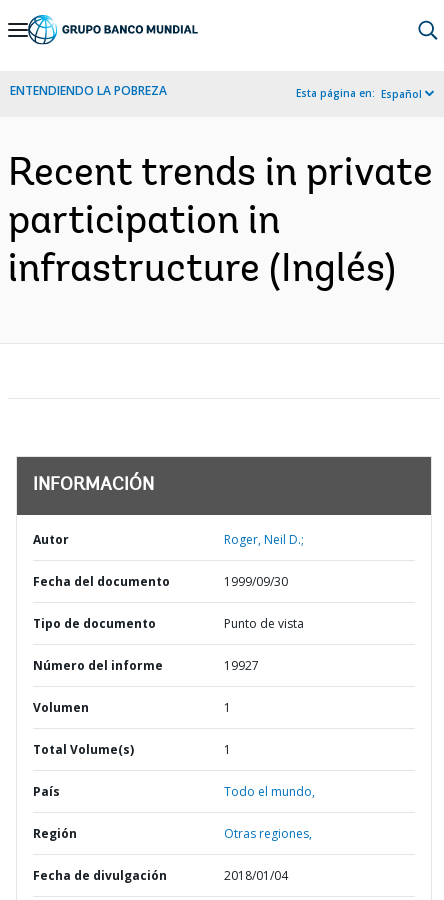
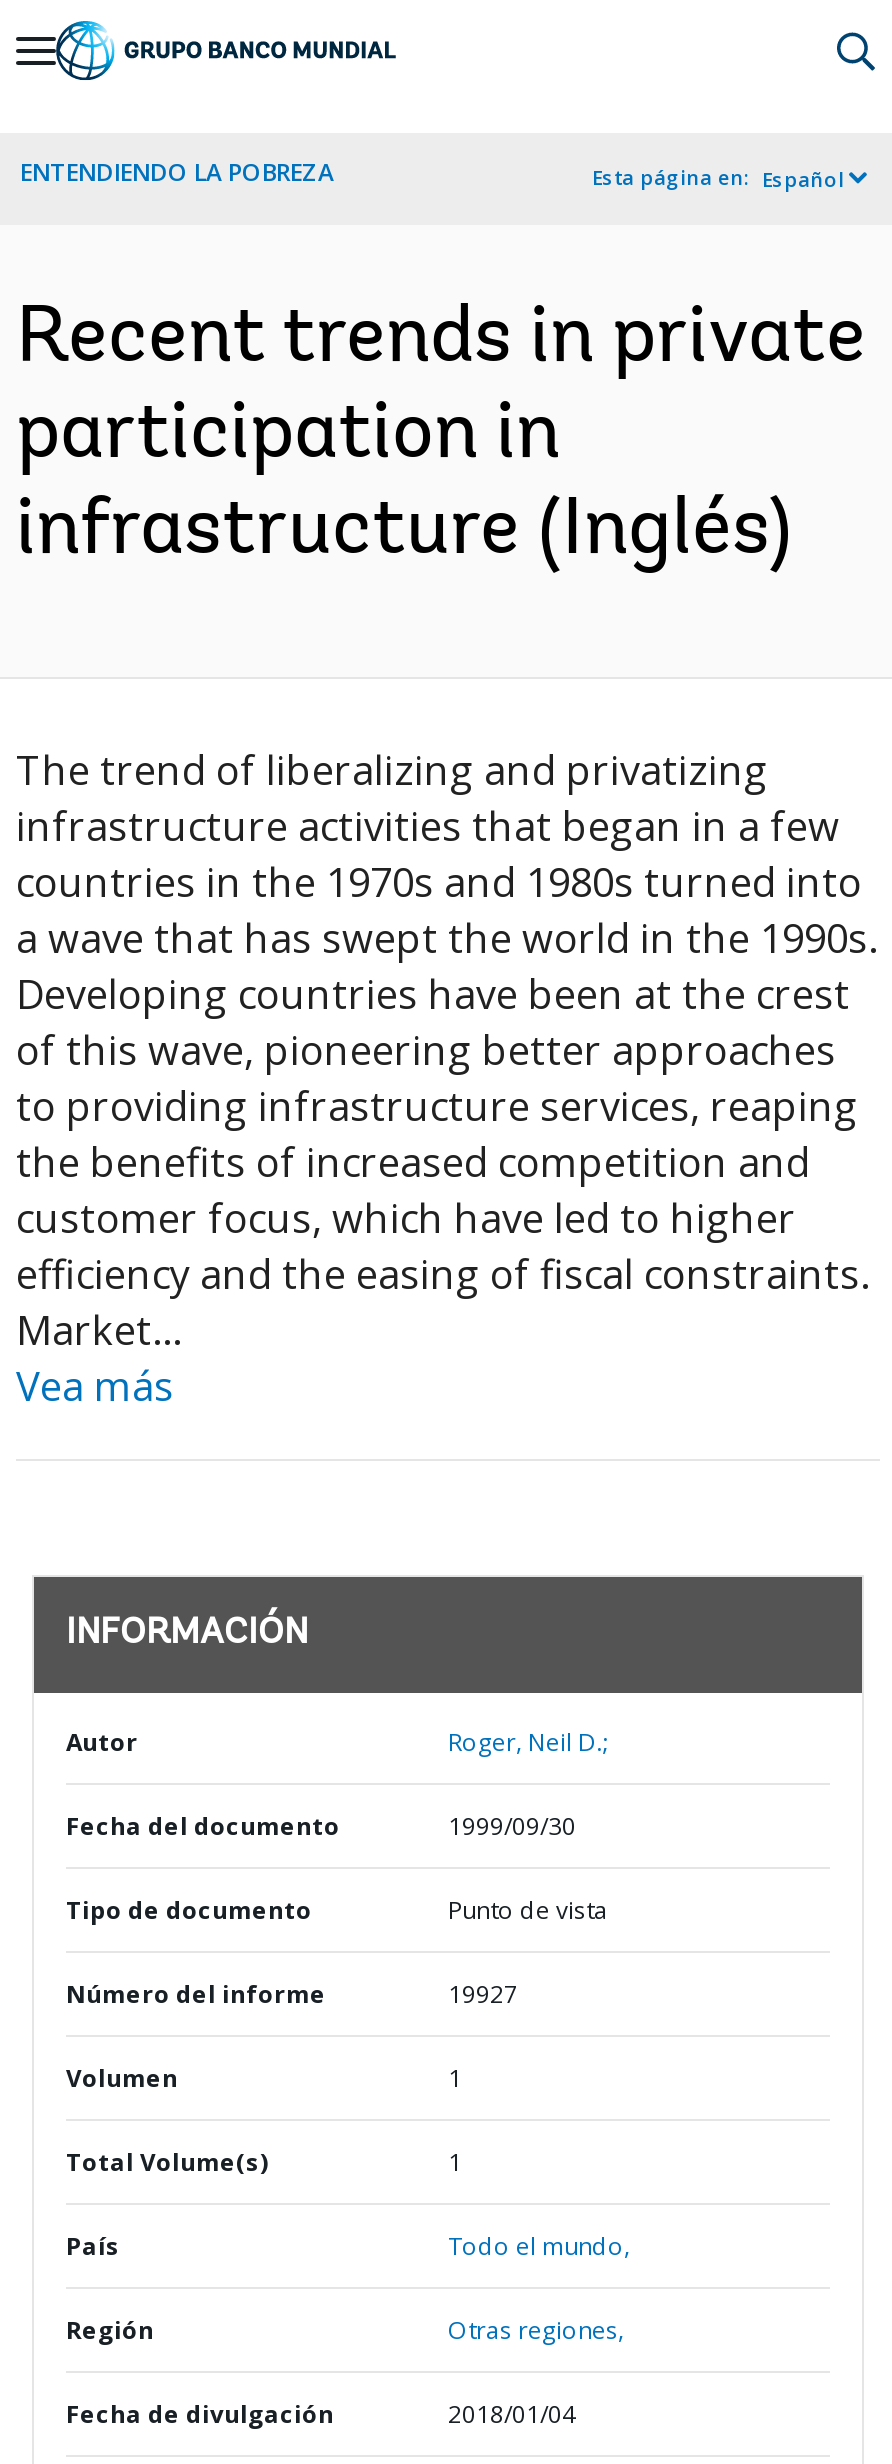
+ The trend of liberalizing and privatizing
+ infrastructure activities that began in a few
+ countries in the 1970s and 1980s turned into
+ a wave that has swept the world in the 1990s.
+ Developing countries have been at the crest
+ of this wave, pioneering better approaches
+ to providing infrastructure services, reaping
+ the benefits of increased competition and
+ customer focus, which have led to higher
+ efficiency and the easing of fiscal constraints.
+ Market...
+ Vea más
